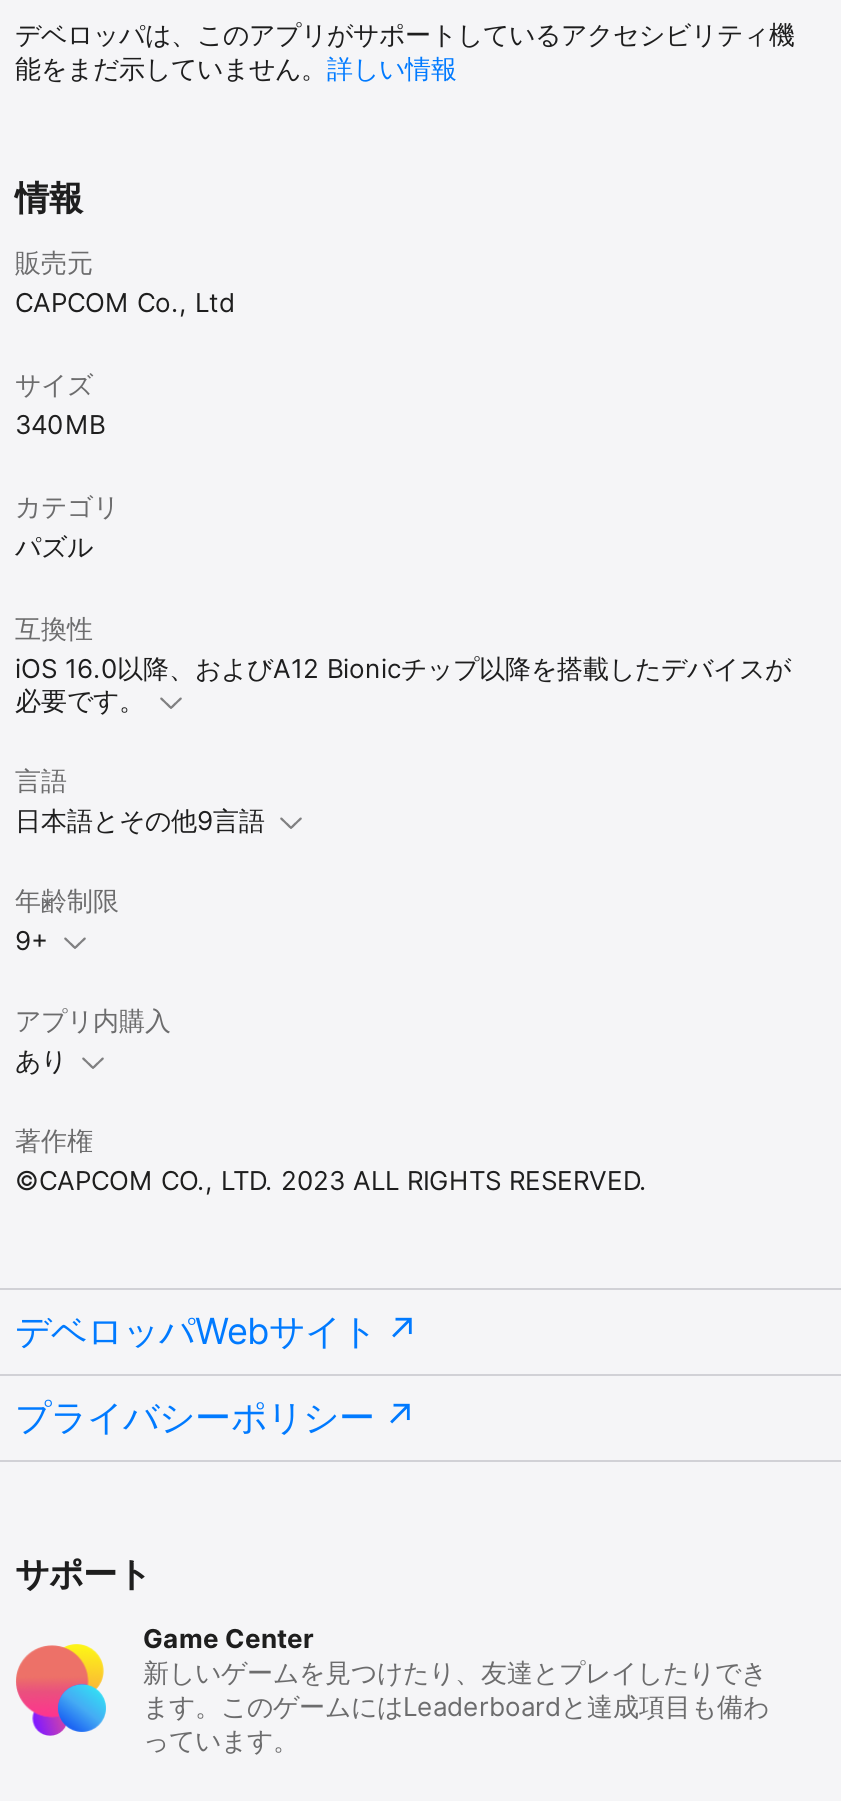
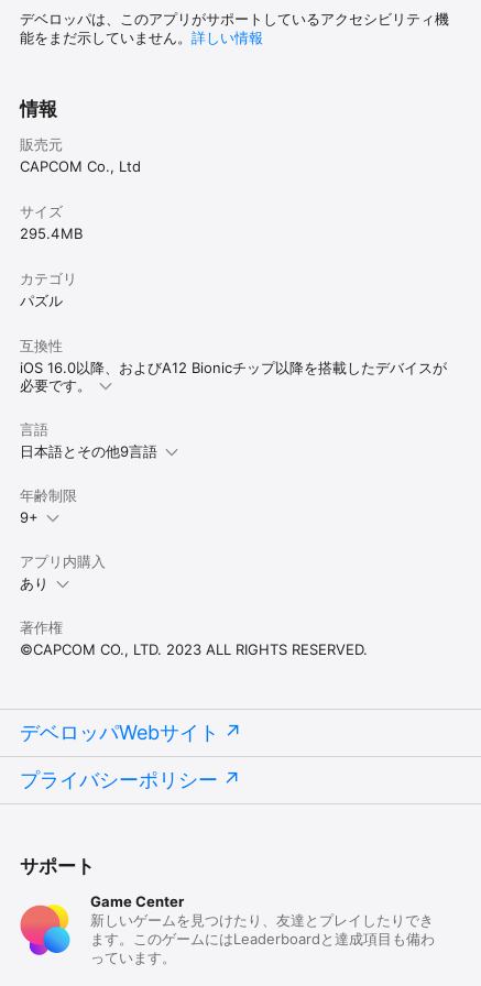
- 340 MB
+ 295.4 MB
